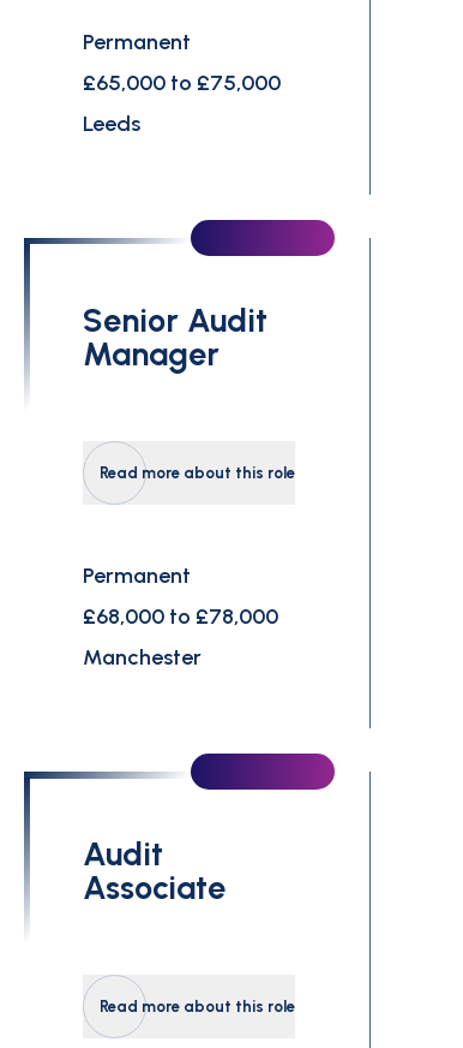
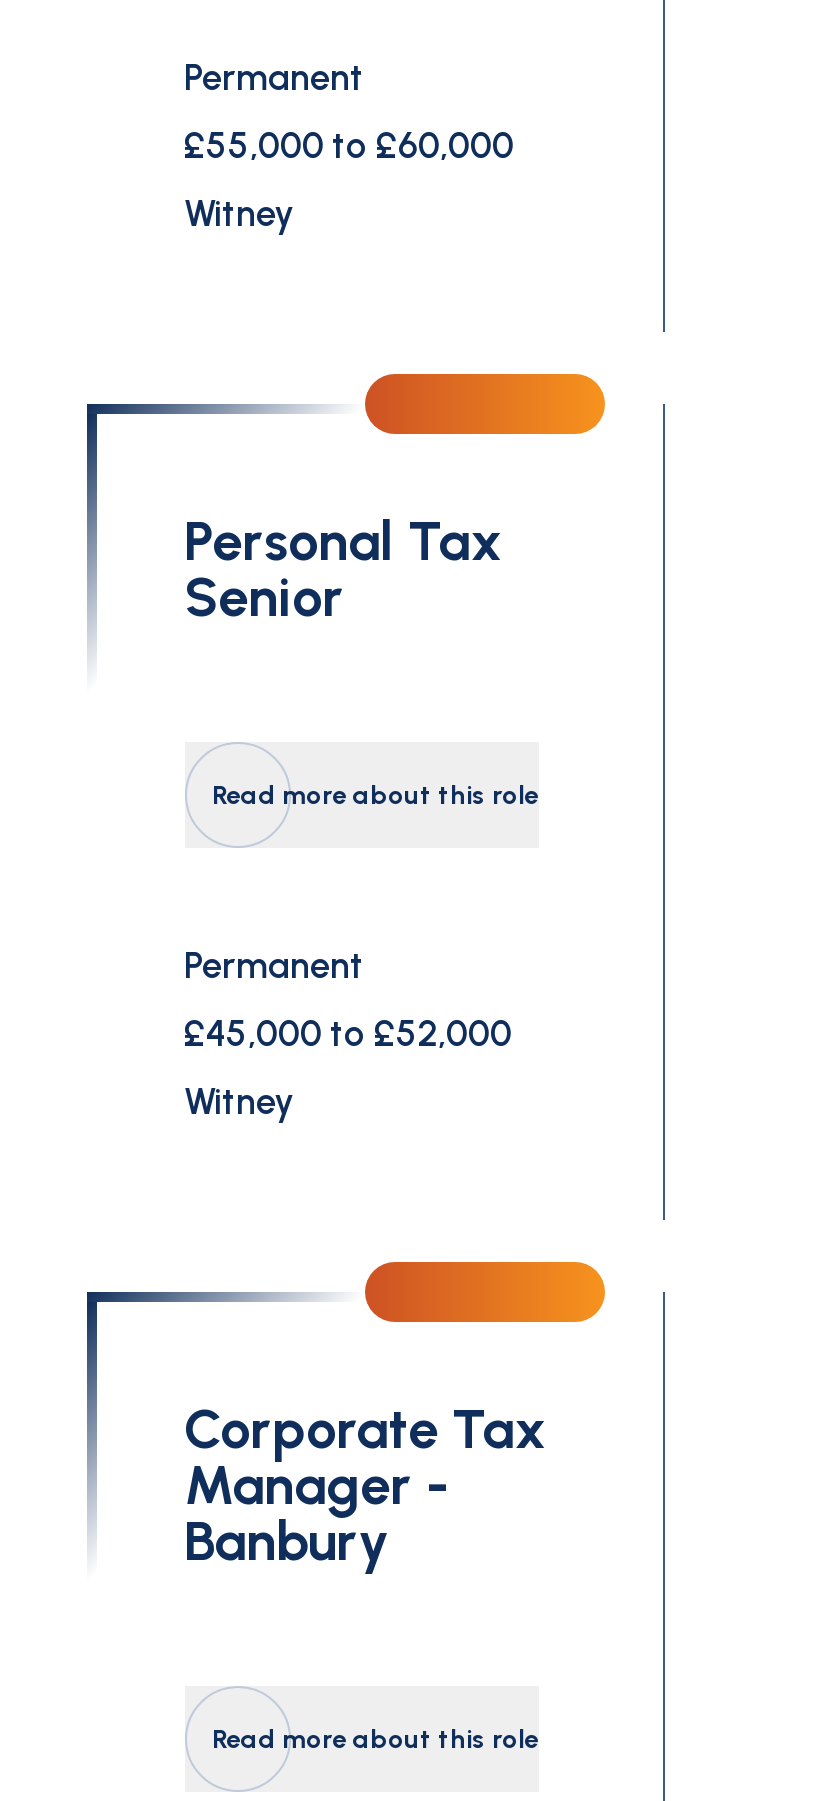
- £65,000 to £75,000
+ £55,000 to £60,000

- Leeds
+ Witney

- [image]
- Senior Audit
- Manager
+ [image]
+ Personal Tax
+ Senior

- £68,000 to £78,000
+ £45,000 to £52,000

- Manchester
+ Witney

- [image]
- Audit
- Associate
+ [image]
+ Corporate Tax
+ Manager -
+ Banbury
